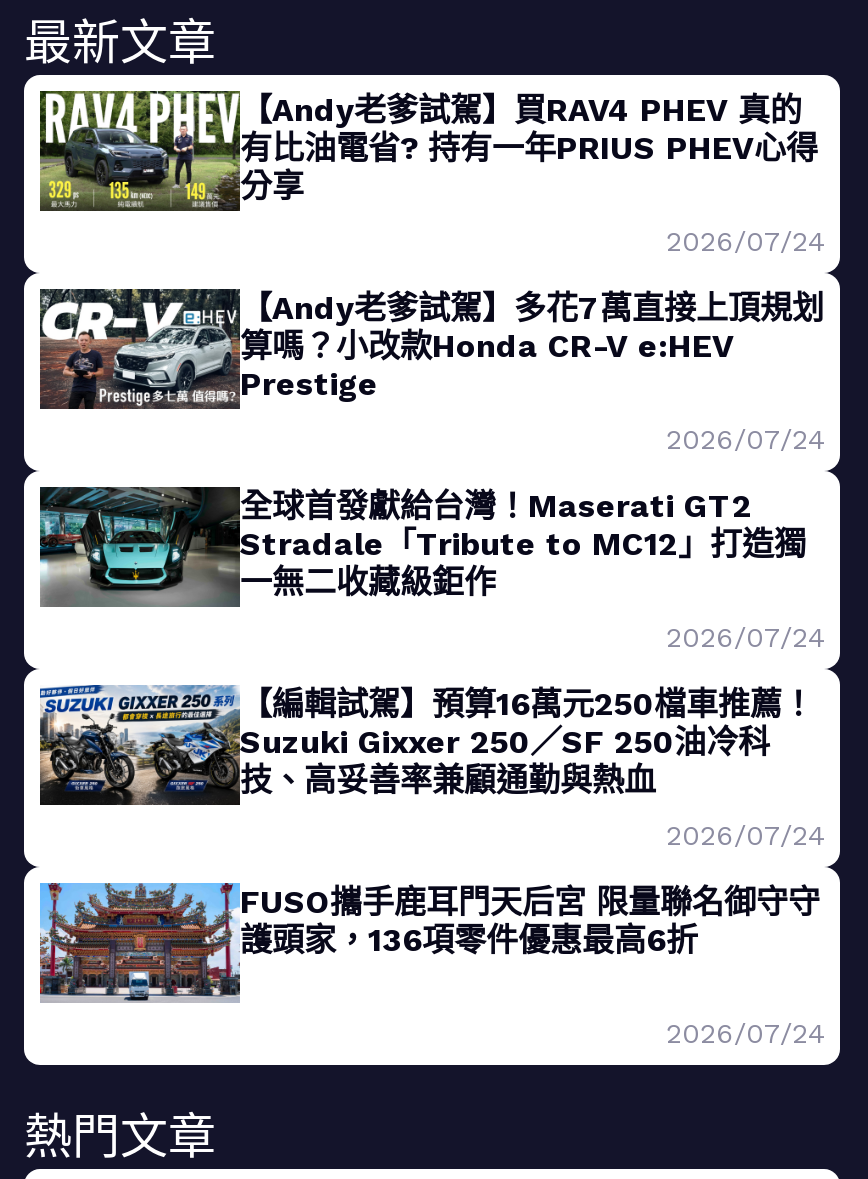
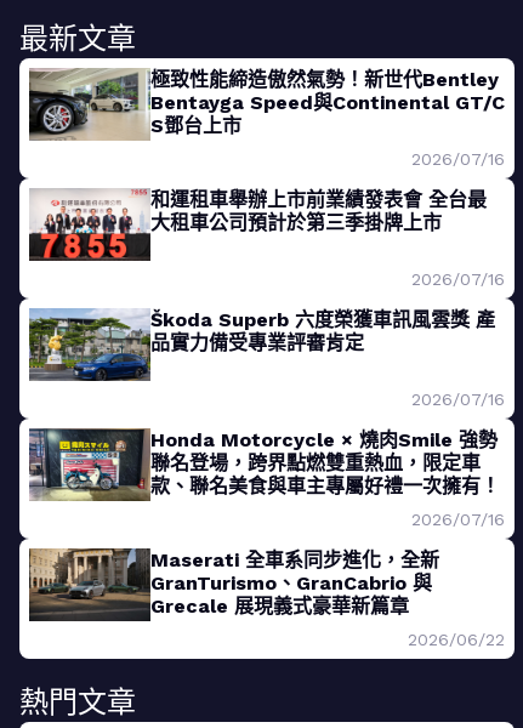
- [image]
- 【Andy老爹試駕】買RAV4 PHEV 真的
- 有比油電省? 持有一年PRIUS PHEV心得
- 分享
+ [image]
+ 極致性能締造傲然氣勢！新世代Bentley
+ Bentayga Speed與Continental GT/C
+ S鄧台上市

- 2026/07/24
+ 2026/07/16

- [image]
- 【Andy老爹試駕】多花7萬直接上頂規划
- 算嗎？小改款Honda CR-V e:HEV
- Prestige
+ [image]
+ 和運租車舉辦上市前業績發表會 全台最
+ 大租車公司預計於第三季掛牌上市

- 2026/07/24
+ 2026/07/16

- [image]
- 全球首發獻給台灣！Maserati GT2
- Stradale「Tribute to MC12」打造獨
- 一無二收藏級鉅作
+ [image]
+ Škoda Superb 六度榮獲車訊風雲獎 產
+ 品實力備受專業評審肯定

- 2026/07/24
+ 2026/07/16

- [image]
- 【編輯試駕】預算16萬元250檔車推薦！
- Suzuki Gixxer 250／SF 250油冷科
- 技、高妥善率兼顧通勤與熱血
+ [image]
+ Honda Motorcycle × 燒肉Smile 強勢
+ 聯名登場，跨界點燃雙重熱血，限定車
+ 款、聯名美食與車主專屬好禮一次擁有！

- 2026/07/24
+ 2026/07/16

- [image]
- FUSO攜手鹿耳門天后宮 限量聯名御守守
- 護頭家，136項零件優惠最高6折
+ [image]
+ Maserati 全車系同步進化，全新
+ GranTurismo、GranCabrio 與
+ Grecale 展現義式豪華新篇章

- 2026/07/24
+ 2026/06/22
